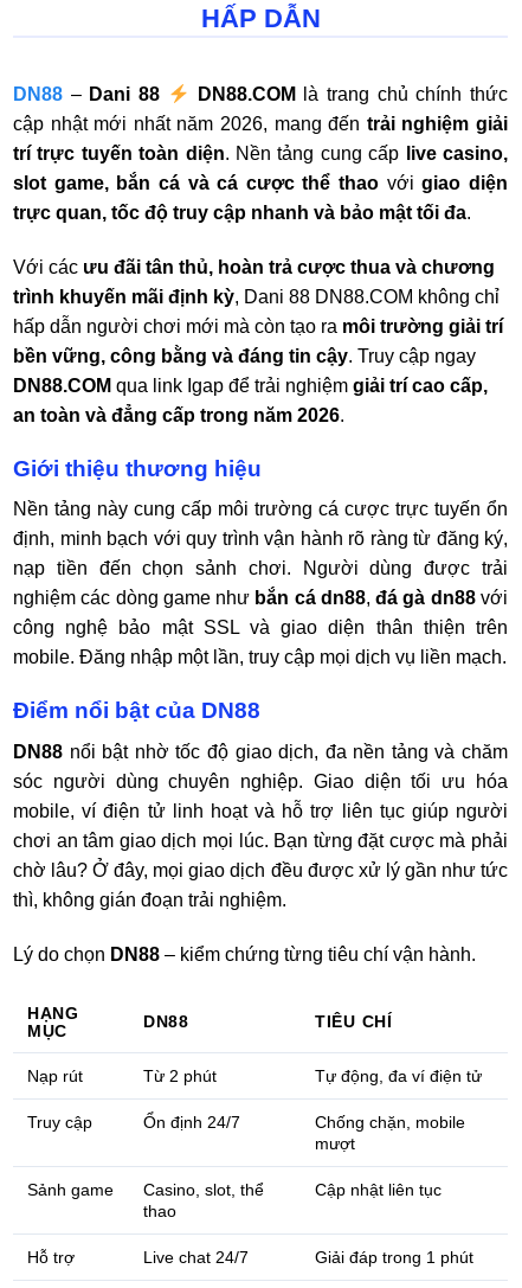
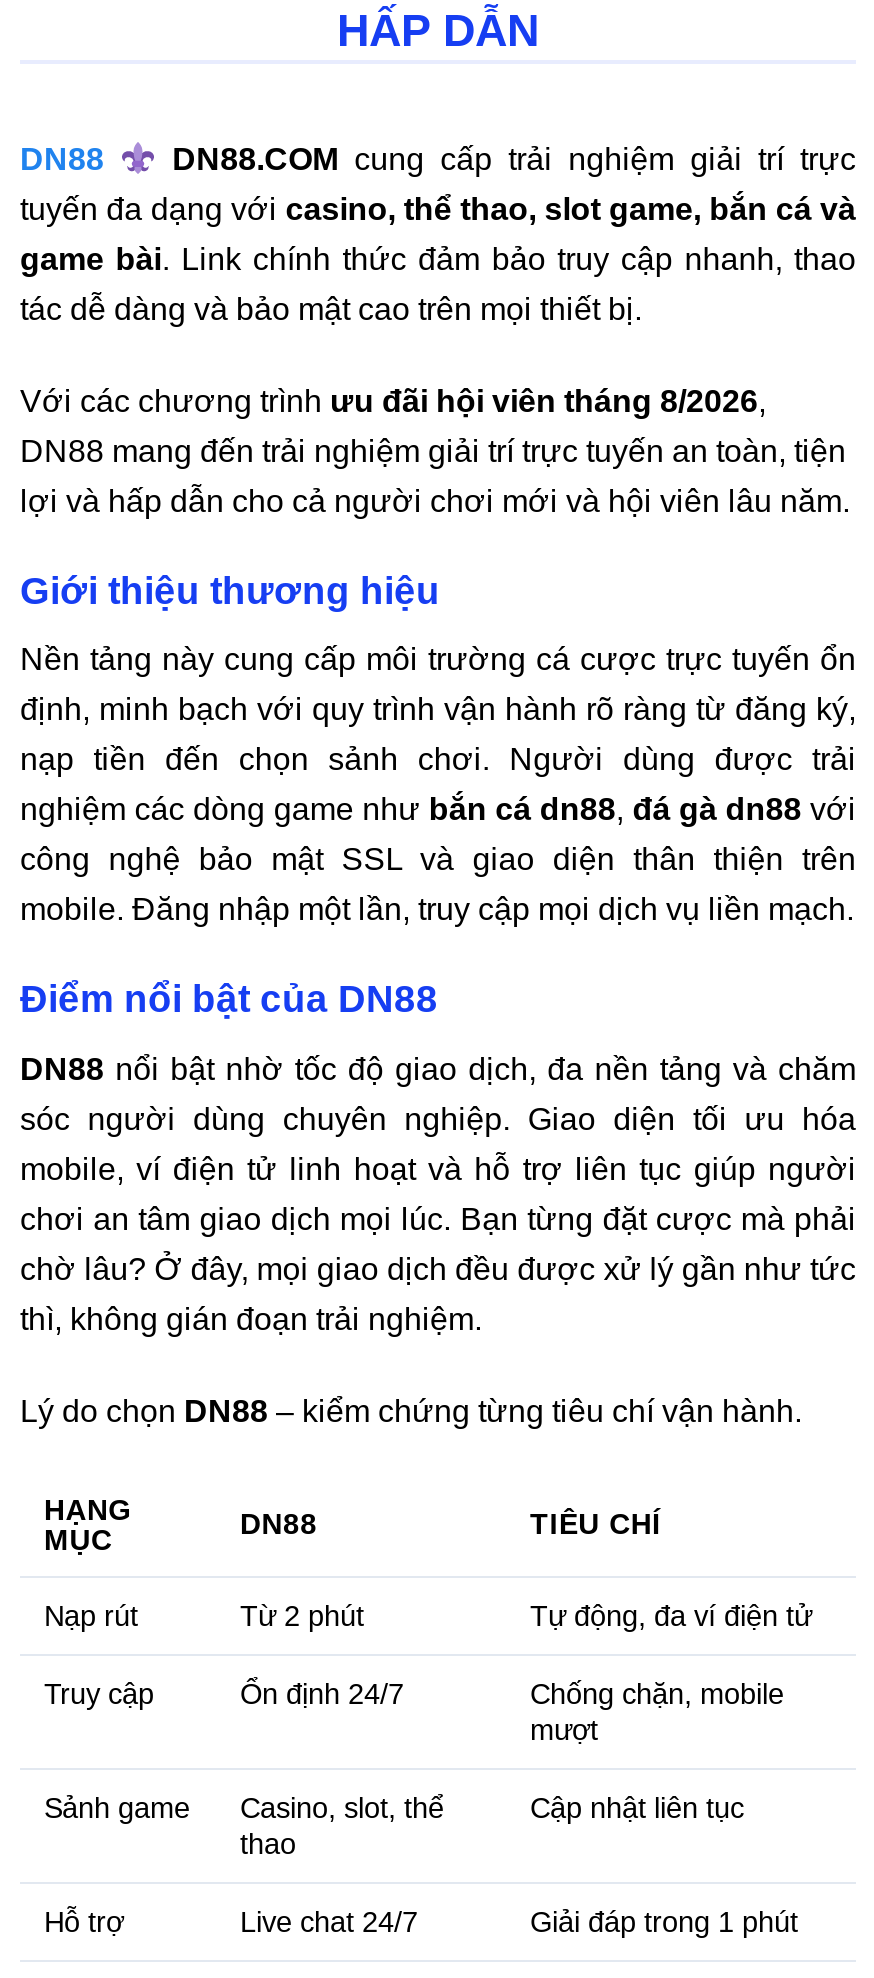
- DN88 – Dani 88
- DN88.COM là trang chủ chính thức
- cập nhật mới nhất năm 2026, mang đến trải nghiệm giải
- trí trực tuyến toàn diện. Nền tảng cung cấp live casino,
- slot game, bắn cá và cá cược thể thao với giao diện
- trực quan, tốc độ truy cập nhanh và bảo mật tối đa.
- Với các ưu đãi tân thủ, hoàn trả cược thua và chương
- trình khuyến mãi định kỳ, Dani 88 DN88.COM không chỉ
- hấp dẫn người chơi mới mà còn tạo ra môi trường giải trí
- bền vững, công bằng và đáng tin cậy. Truy cập ngay
- DN88.COM qua link Igap để trải nghiệm giải trí cao cấp,
- an toàn và đẳng cấp trong năm 2026.
+ DN88
+ DN88.COM cung cấp trải nghiệm giải trí trực
+ tuyến đa dạng với casino, thể thao, slot game, bắn cá và
+ game bài. Link chính thức đảm bảo truy cập nhanh, thao
+ tác dễ dàng và bảo mật cao trên mọi thiết bị.
+ Với các chương trình ưu đãi hội viên tháng 8/2026,
+ DN88 mang đến trải nghiệm giải trí trực tuyến an toàn, tiện
+ lợi và hấp dẫn cho cả người chơi mới và hội viên lâu năm.
